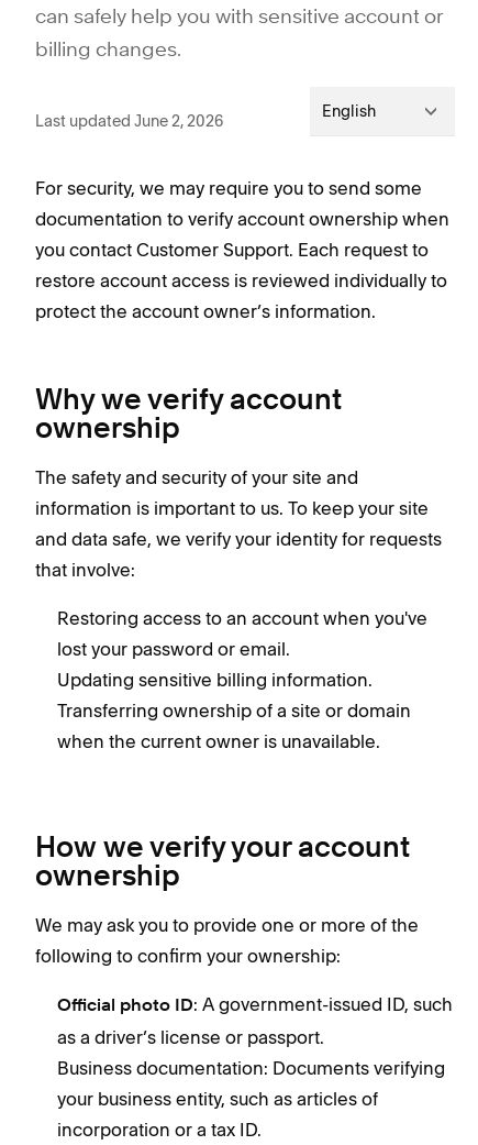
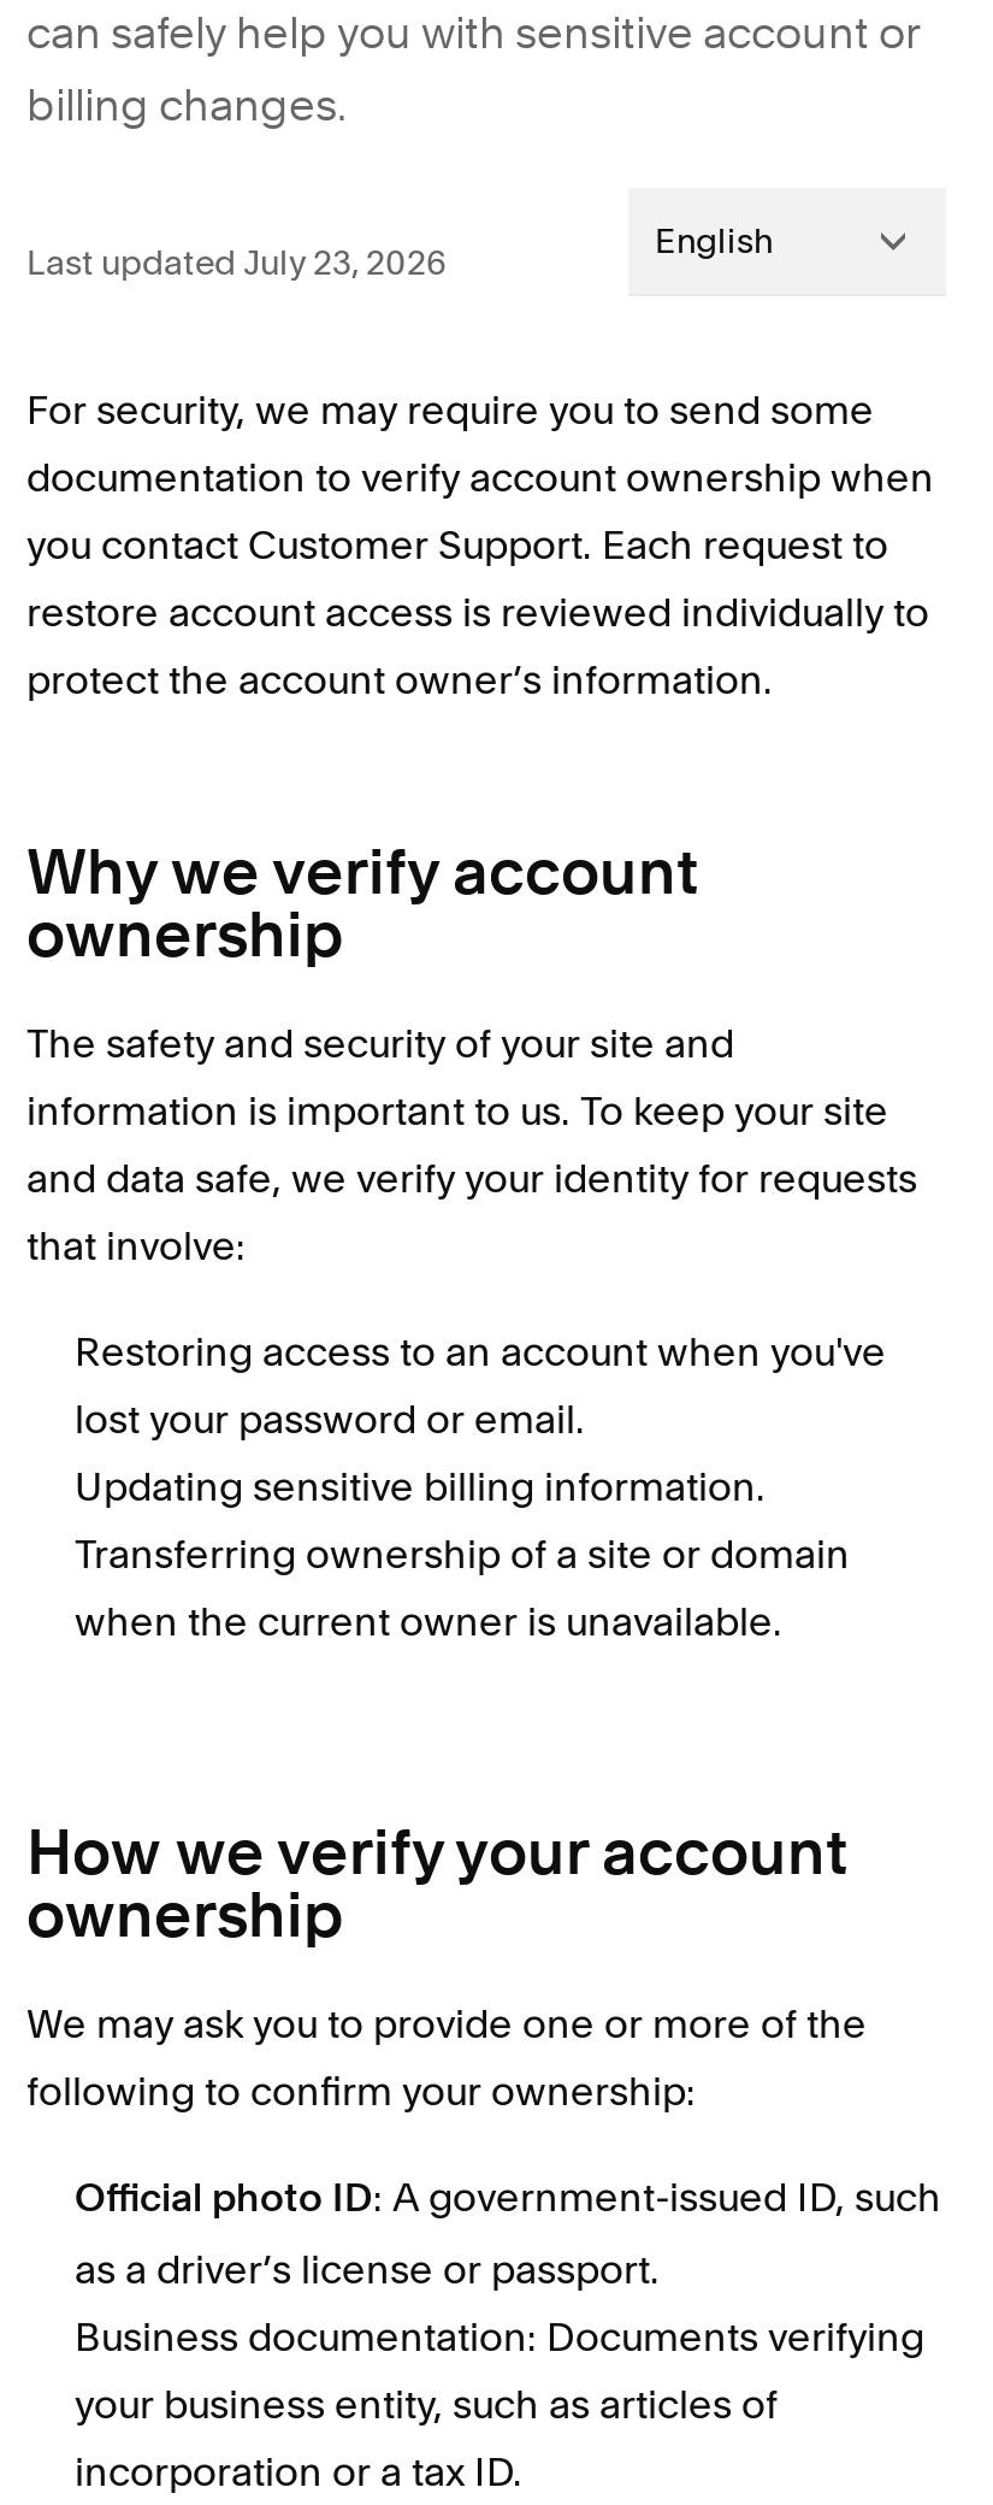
- Last updated June 2, 2026
+ Last updated July 23, 2026
